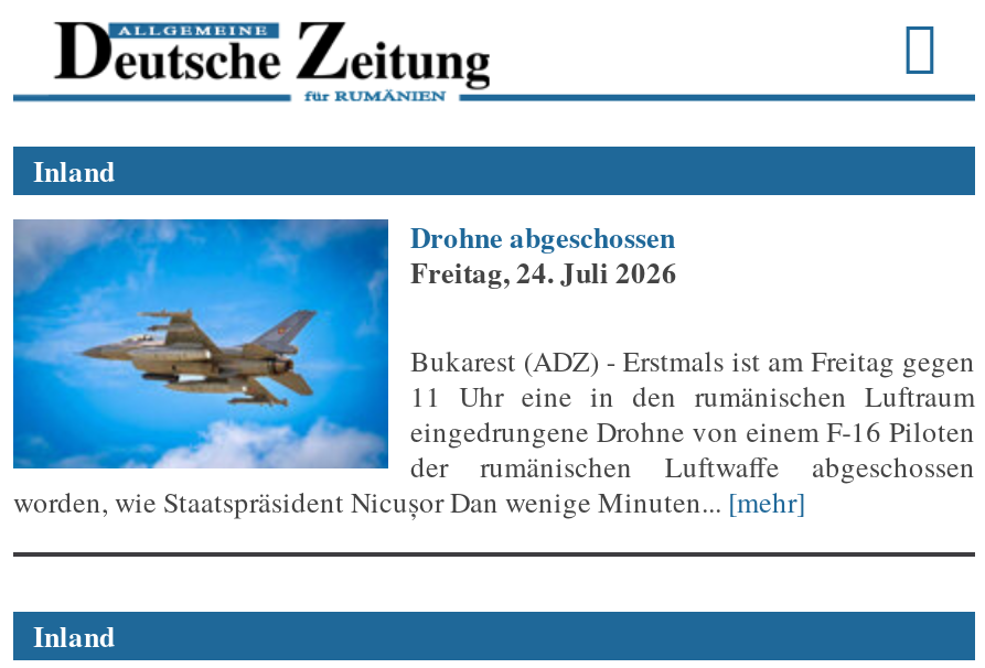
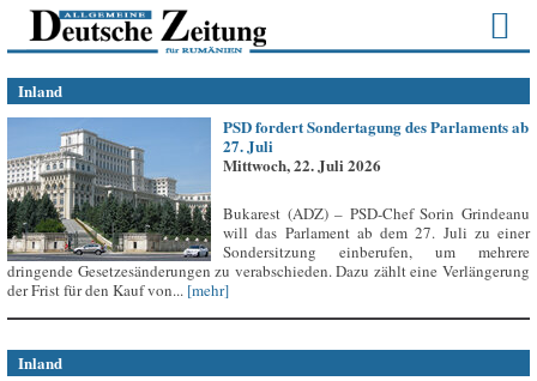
- [image]
- Bukarest (ADZ) - Erstmals ist am Freitag gegen
- 11 Uhr eine in den rumänischen Luftraum
- eingedrungene Drohne von einem F-16 Piloten
- der rumänischen Luftwaffe abgeschossen
- worden, wie Staatspräsident Nicușor Dan wenige Minuten... [mehr]
+ [image]
+ Bukarest (ADZ) – PSD-Chef Sorin Grindeanu
+ will das Parlament ab dem 27. Juli zu einer
+ Sondersitzung einberufen, um mehrere
+ dringende Gesetzesänderungen zu verabschieden. Dazu zählt eine Verlängerung
+ der Frist für den Kauf von... [mehr]

- Drohne abgeschossen
- Freitag, 24. Juli 2026
+ PSD fordert Sondertagung des Parlaments ab
+ 27. Juli
+ Mittwoch, 22. Juli 2026
